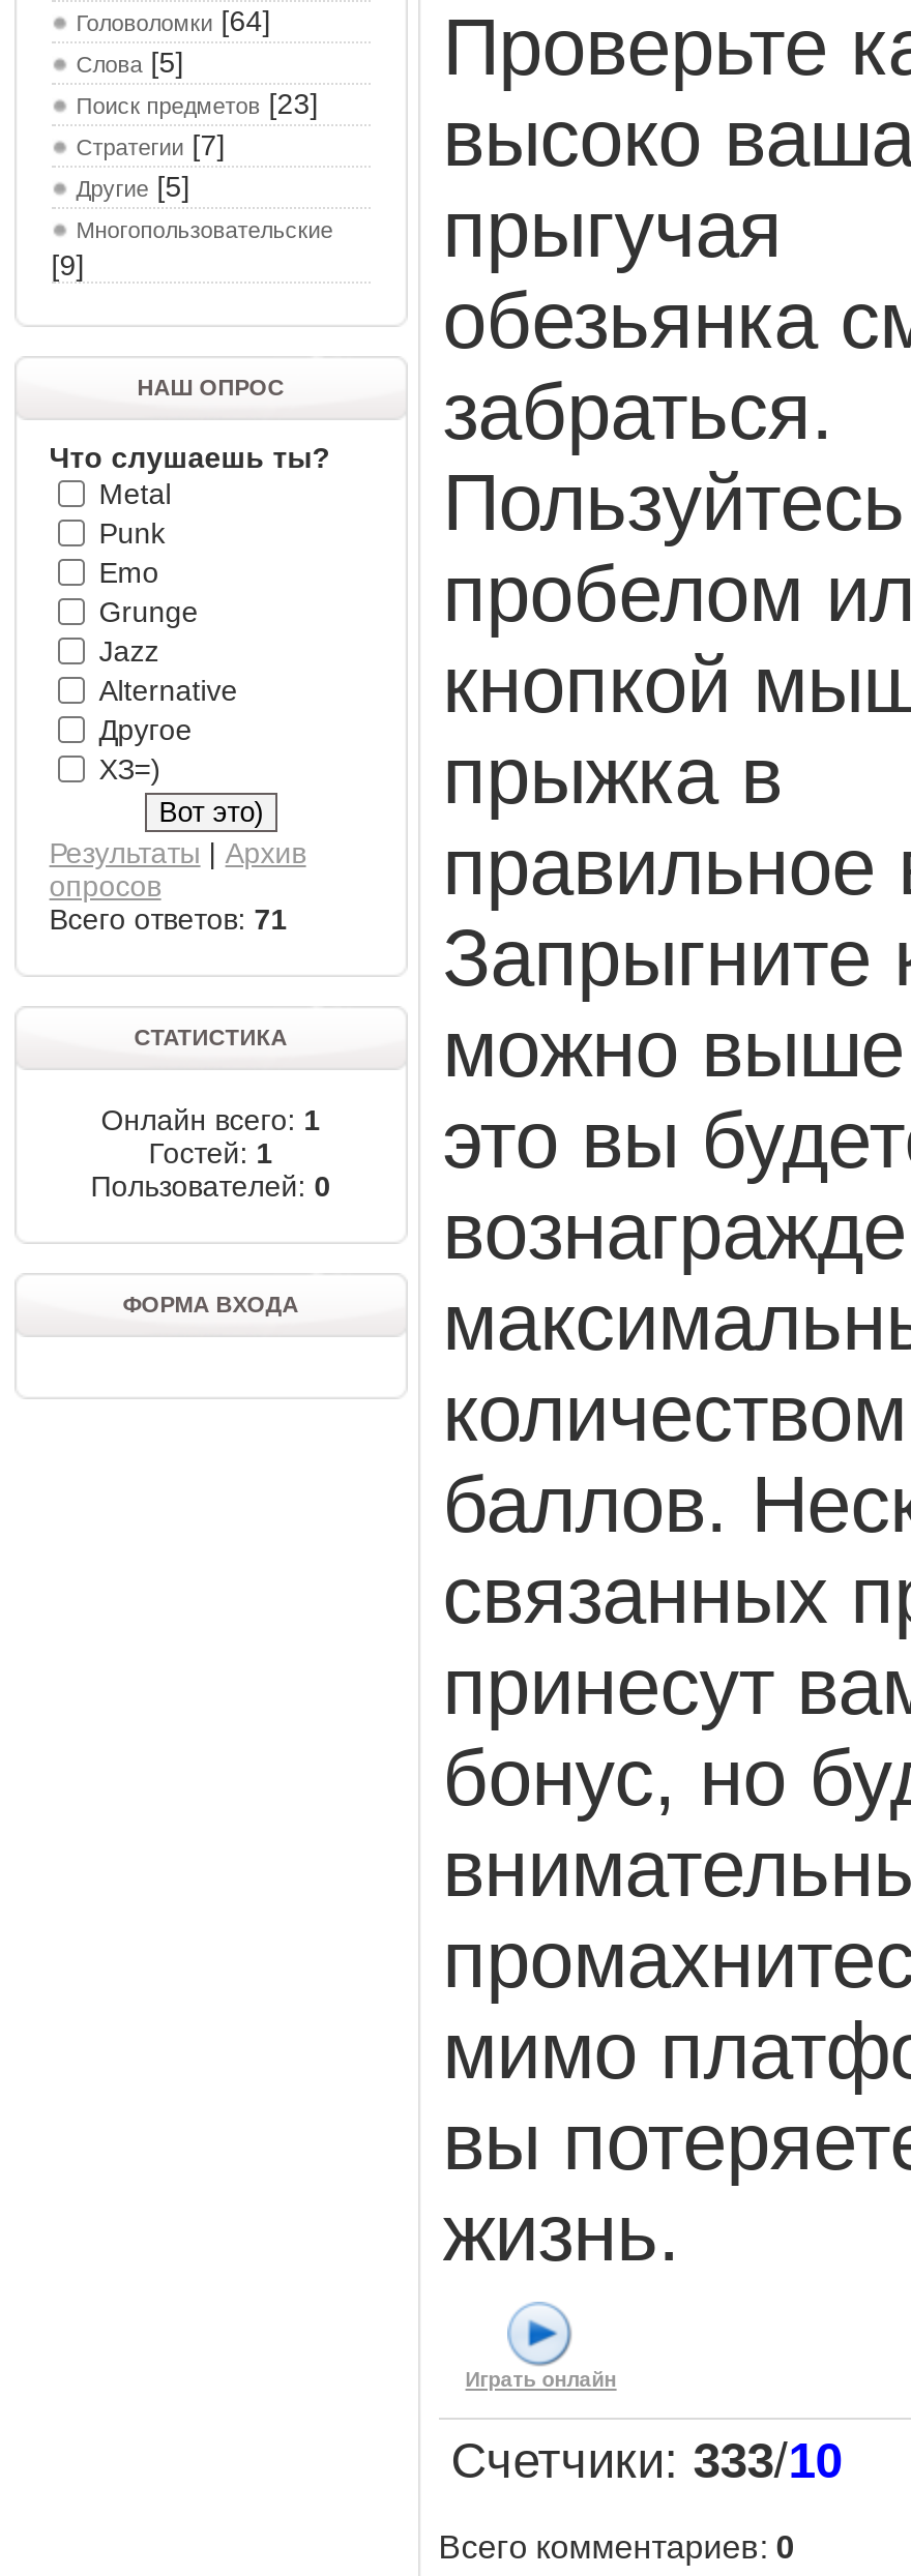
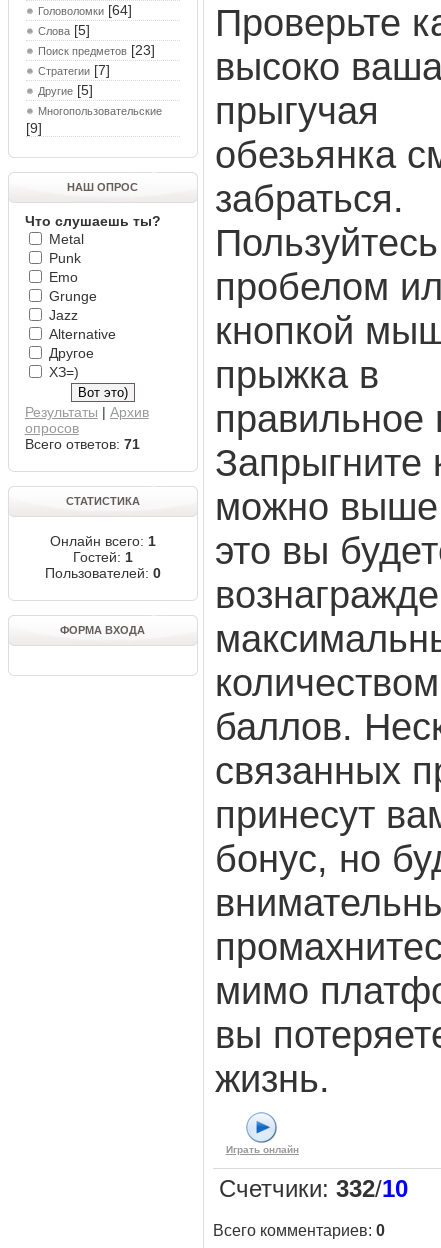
- Счетчики: 333/10
+ Счетчики: 332/10
